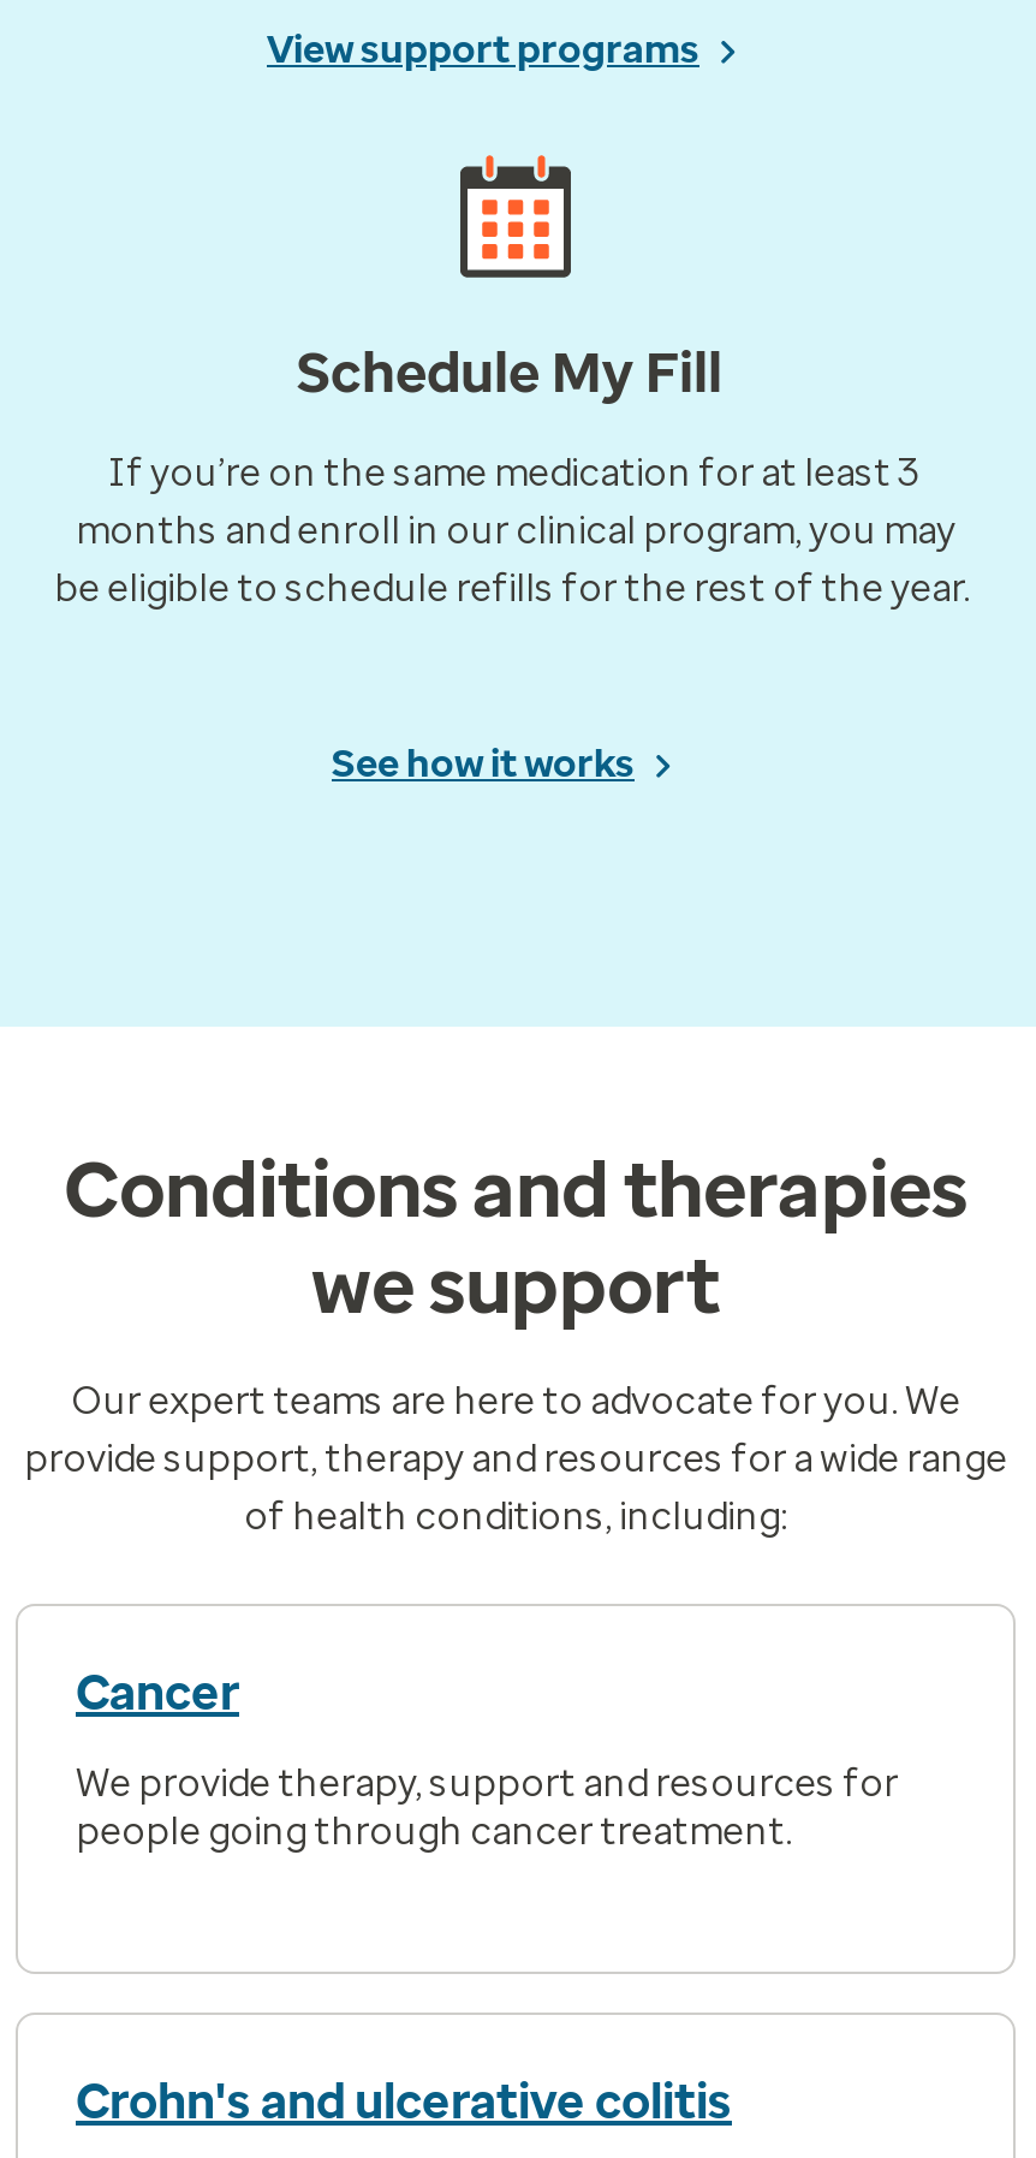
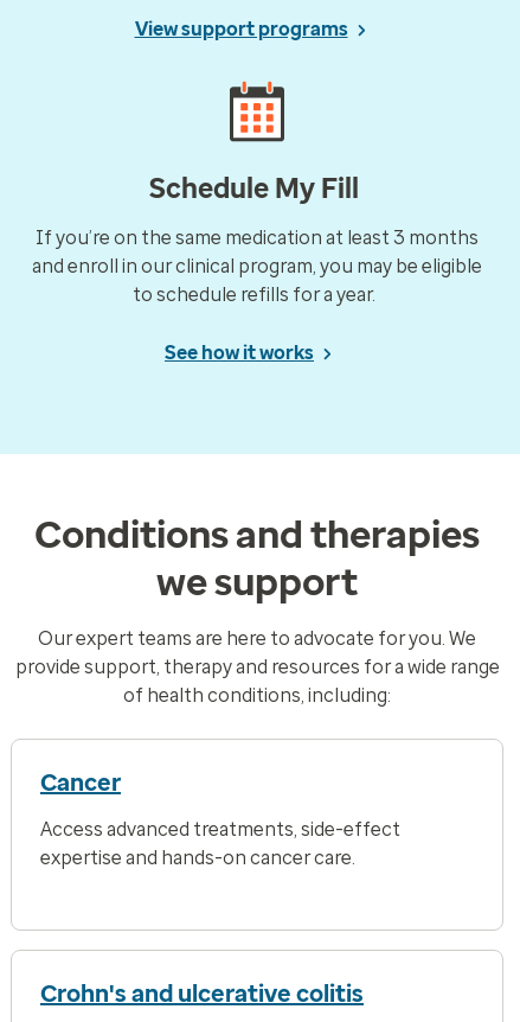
- If you’re on the same medication for at least 3
- months and enroll in our clinical program, you may
- be eligible to schedule refills for the rest of the year.
+ If you’re on the same medication at least 3 months
+ and enroll in our clinical program, you may be eligible
+ to schedule refills for a year.

- We provide therapy, support and resources for
- people going through cancer treatment.
+ Access advanced treatments, side-effect
+ expertise and hands-on cancer care.
